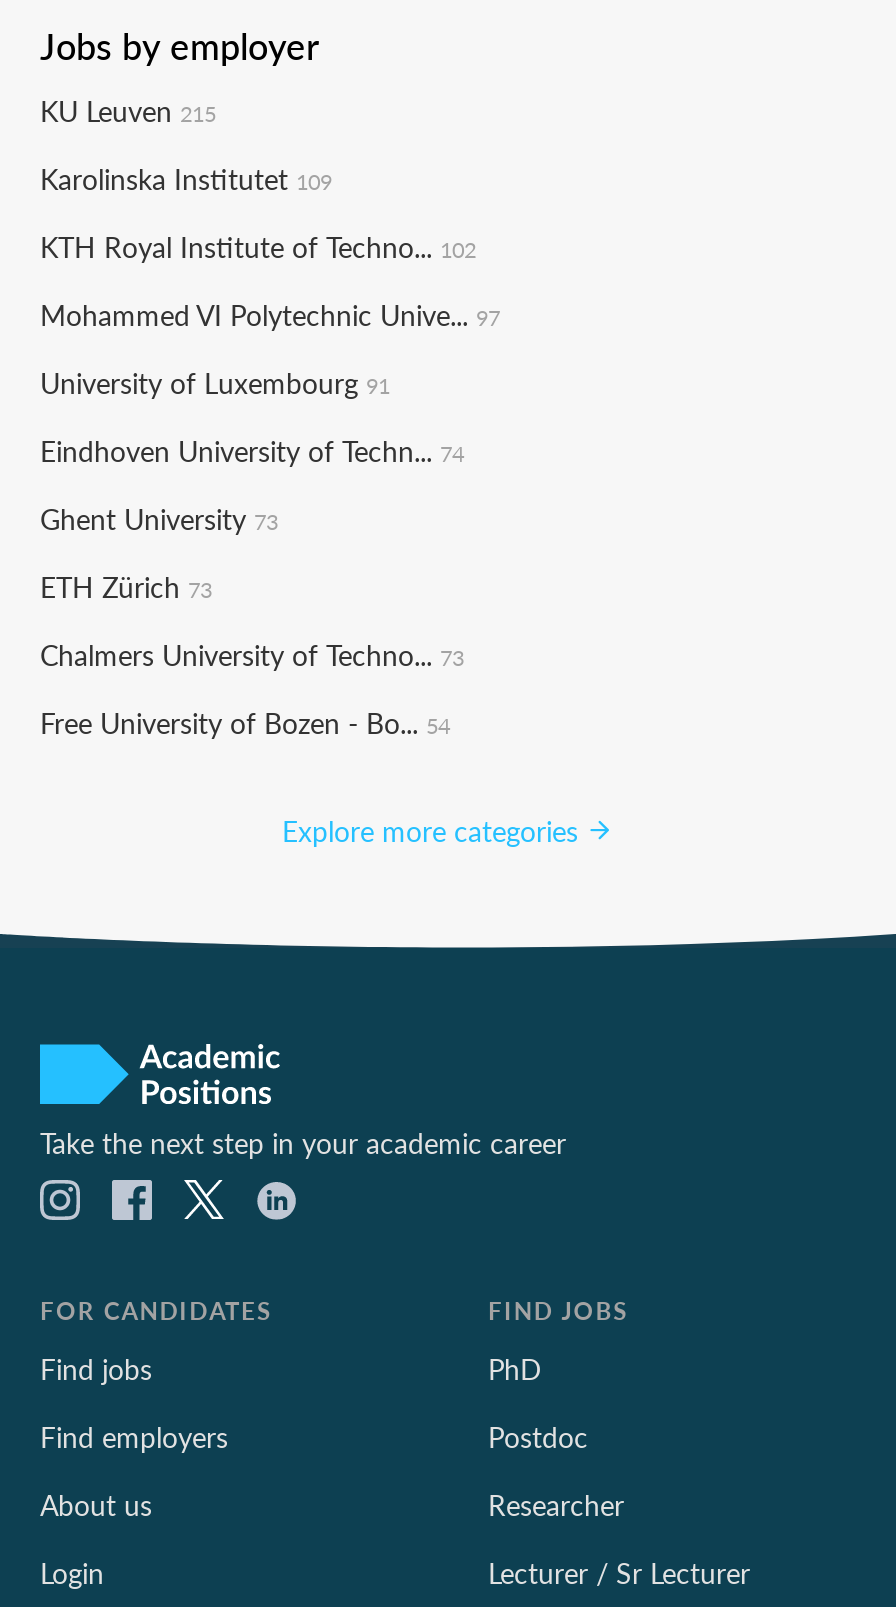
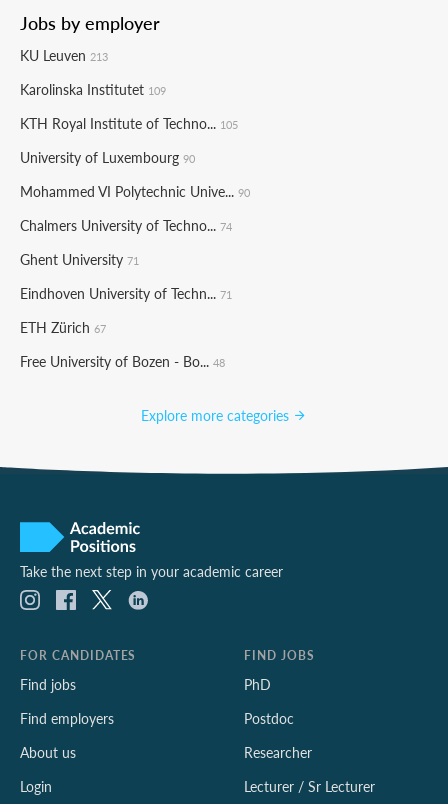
- KU Leuven 215
+ KU Leuven 213

- KTH Royal Institute of Techno... 102
+ KTH Royal Institute of Techno... 105

- Mohammed VI Polytechnic Unive... 97
+ University of Luxembourg 90

- University of Luxembourg 91
+ Mohammed VI Polytechnic Unive... 90

- Eindhoven University of Techn... 74
+ Chalmers University of Techno... 74

- Ghent University 73
+ Ghent University 71

- ETH Zürich 73
+ Eindhoven University of Techn... 71

- Chalmers University of Techno... 73
+ ETH Zürich 67

- Free University of Bozen - Bo... 54
+ Free University of Bozen - Bo... 48
